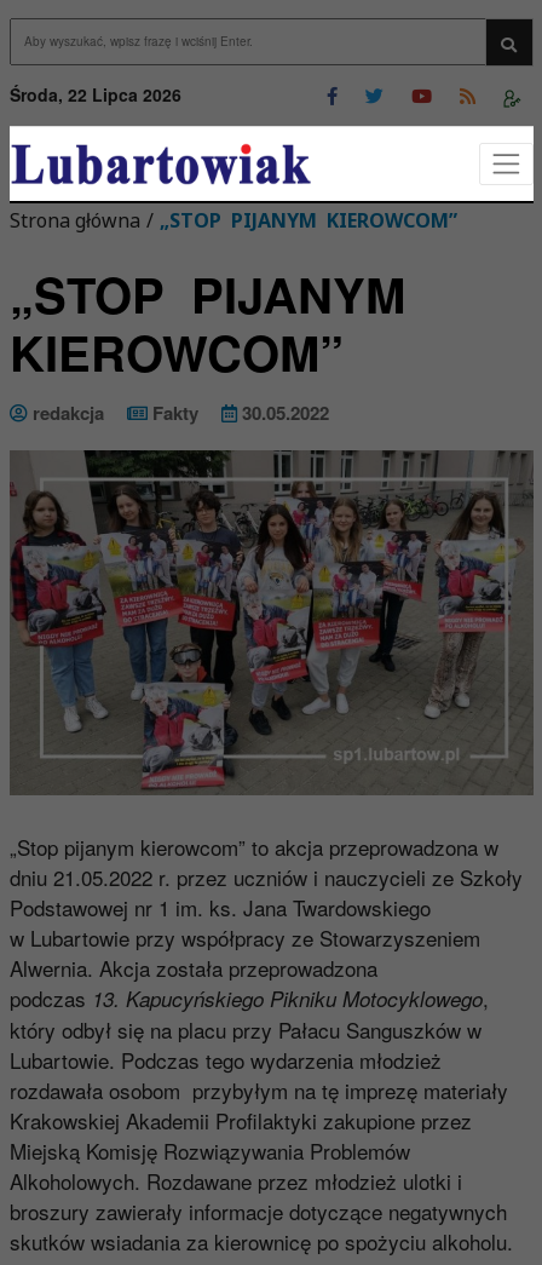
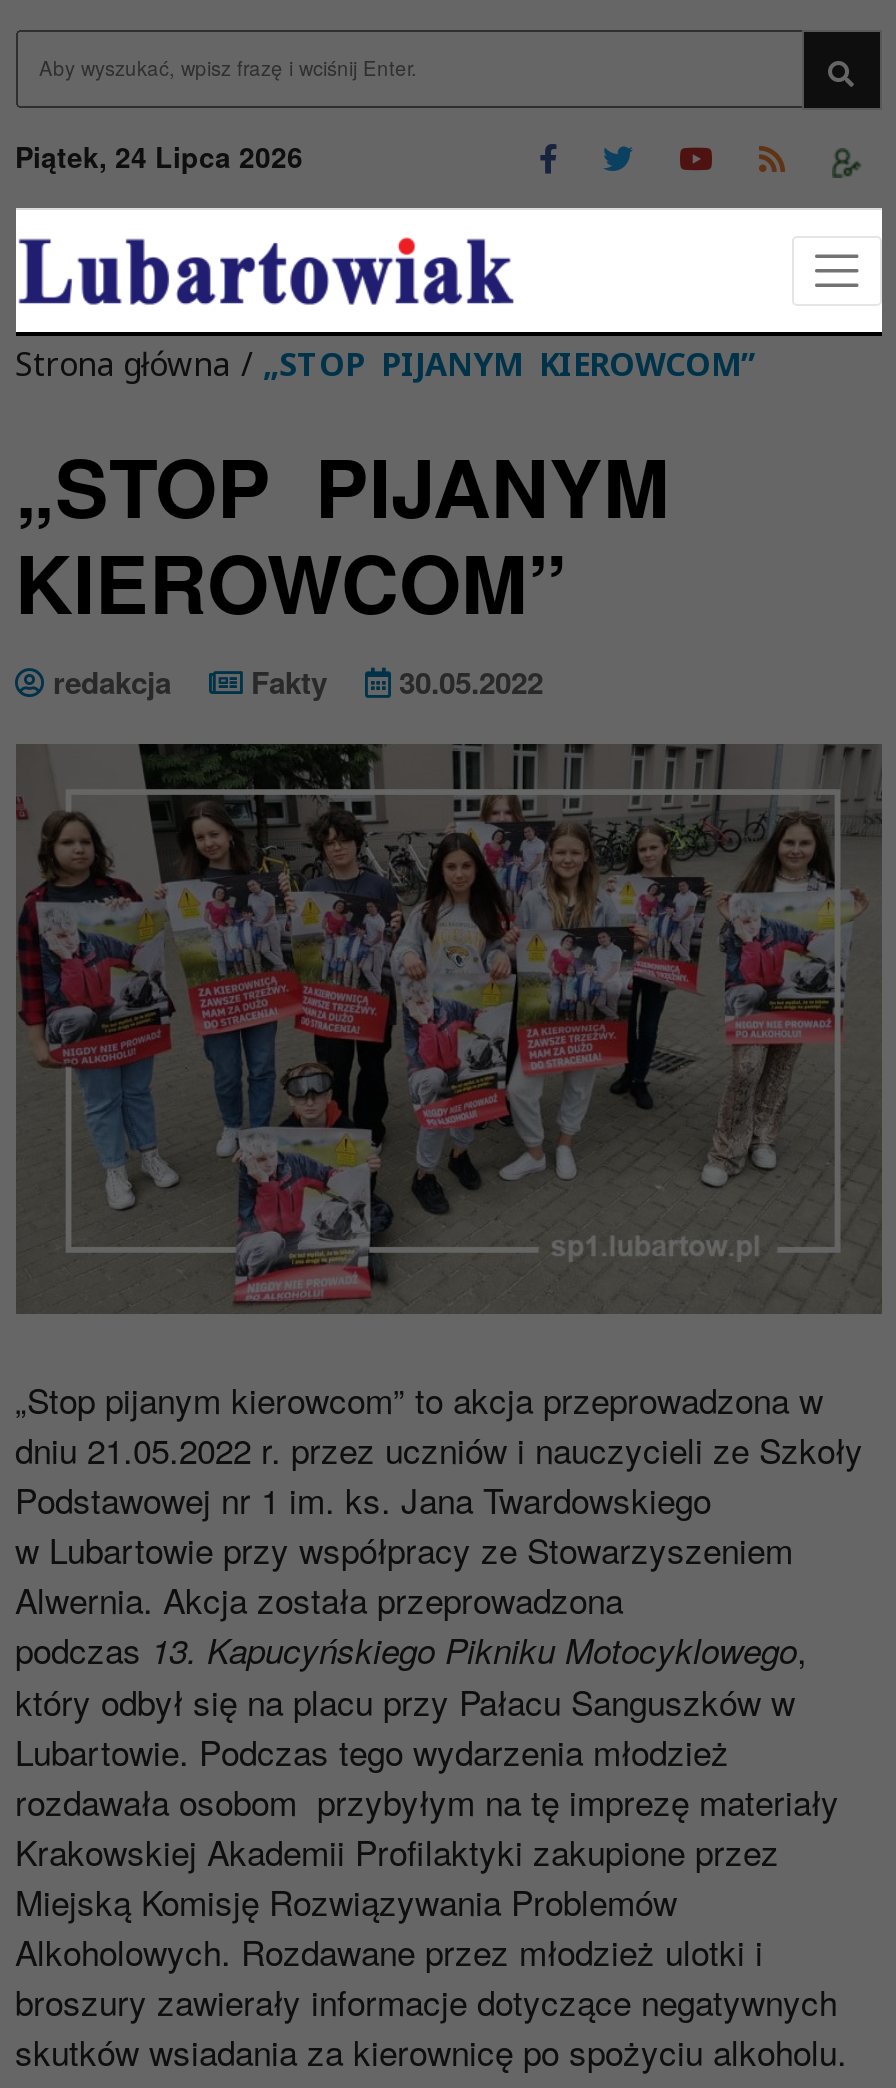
- Środa, 22 Lipca 2026
+ Piątek, 24 Lipca 2026
